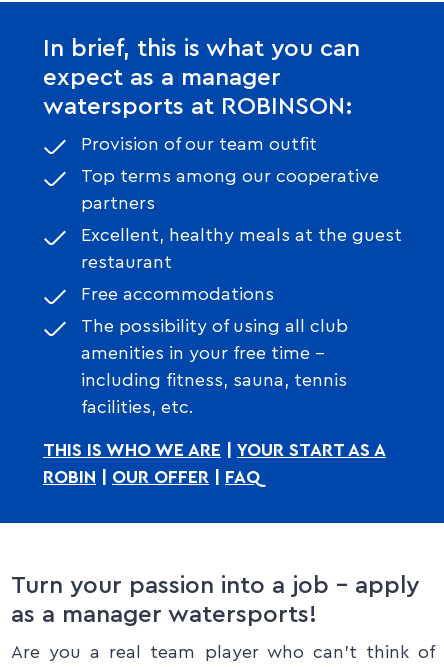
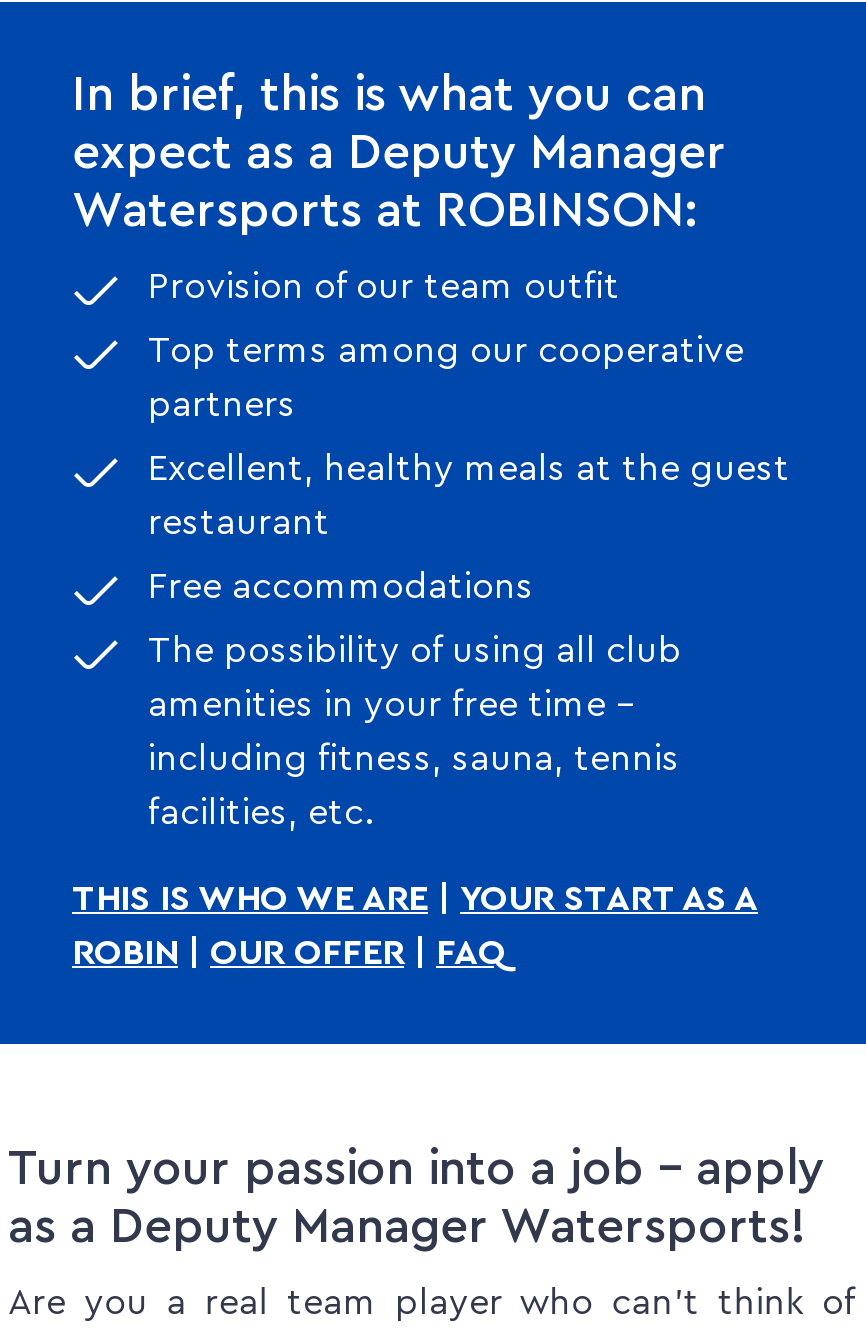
- expect as a manager
- watersports at ROBINSON:
+ expect as a Deputy Manager
+ Watersports at ROBINSON:

- as a manager watersports!
+ as a Deputy Manager Watersports!
